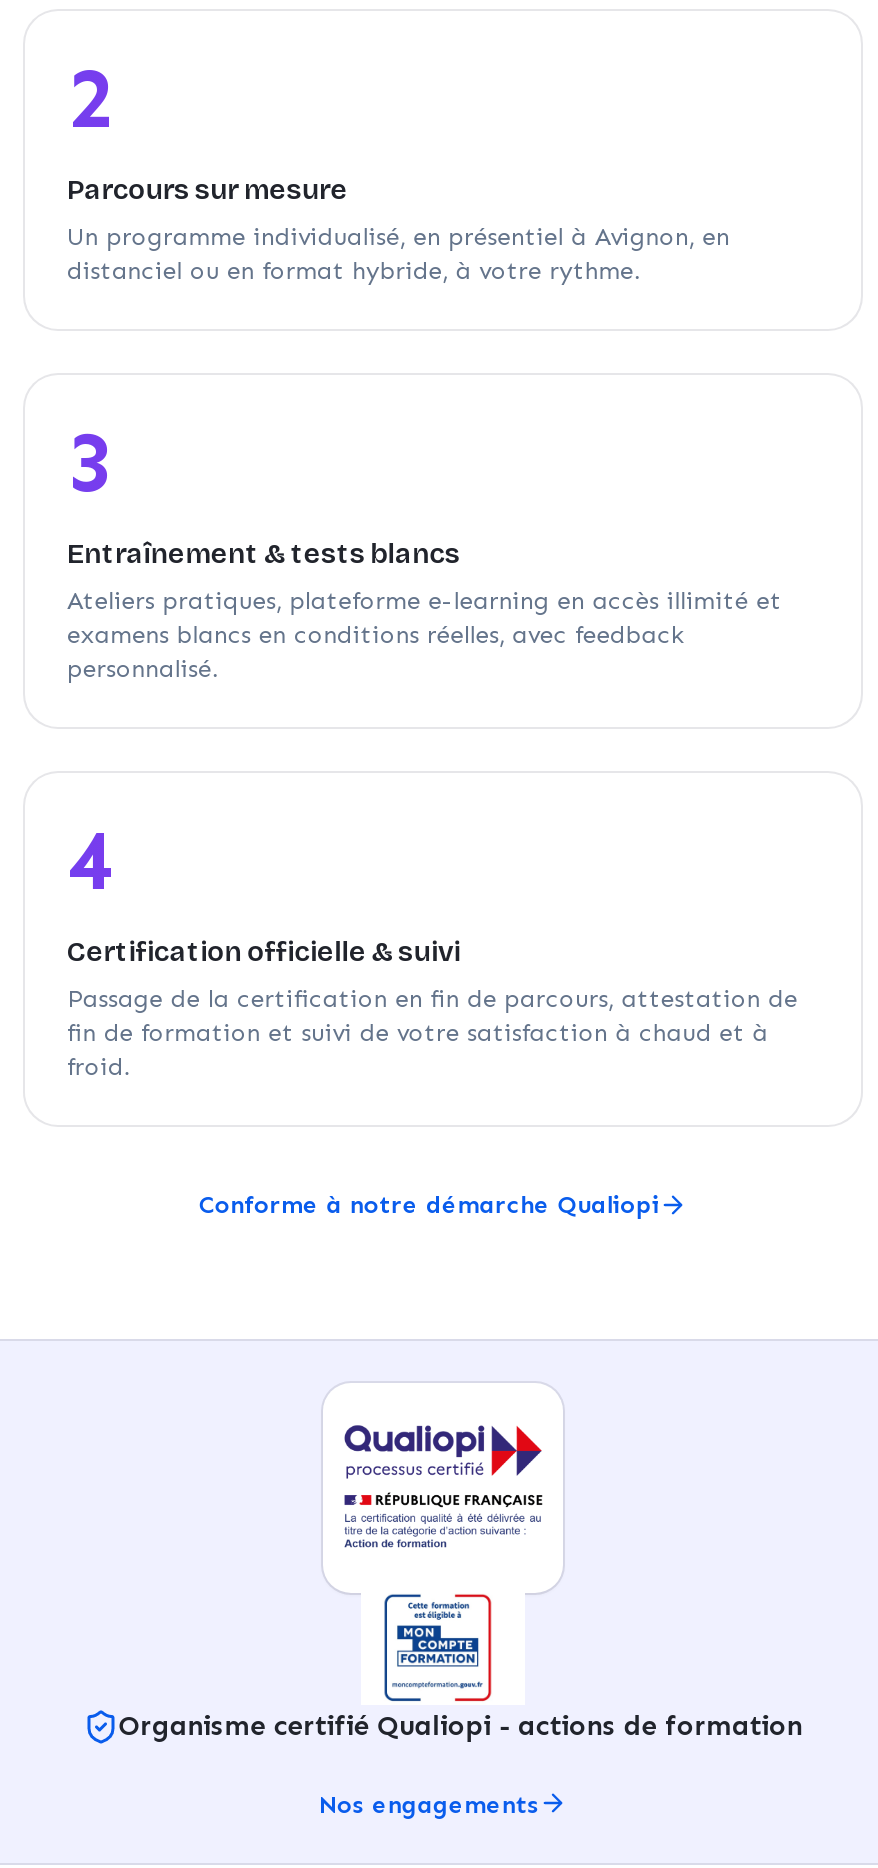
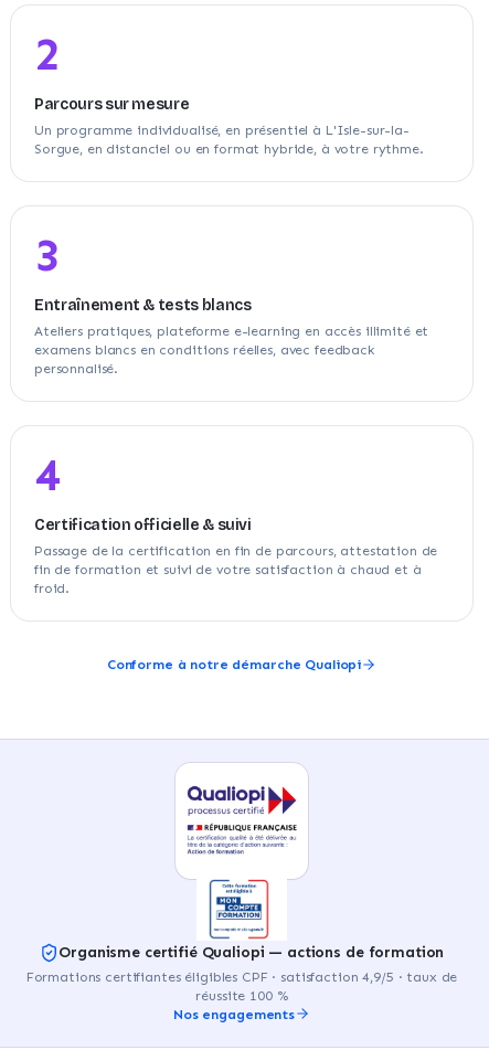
- Un programme individualisé, en présentiel à Avignon, en
- distanciel ou en format hybride, à votre rythme.
+ Un programme individualisé, en présentiel à L'Isle-sur-la-
+ Sorgue, en distanciel ou en format hybride, à votre rythme.

- Organisme certifié Qualiopi - actions de formation
+ Organisme certifié Qualiopi — actions de formation
+ Formations certifiantes éligibles CPF · satisfaction 4,9/5 · taux de
+ réussite 100 %
